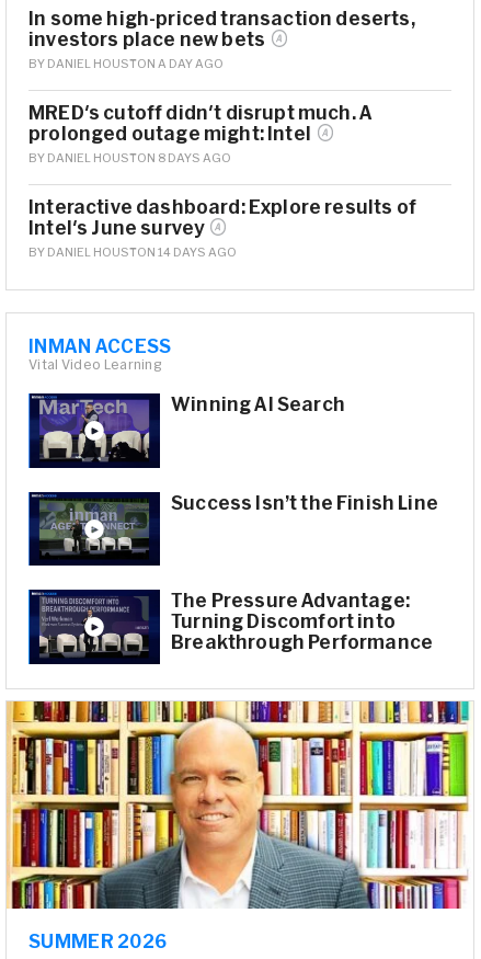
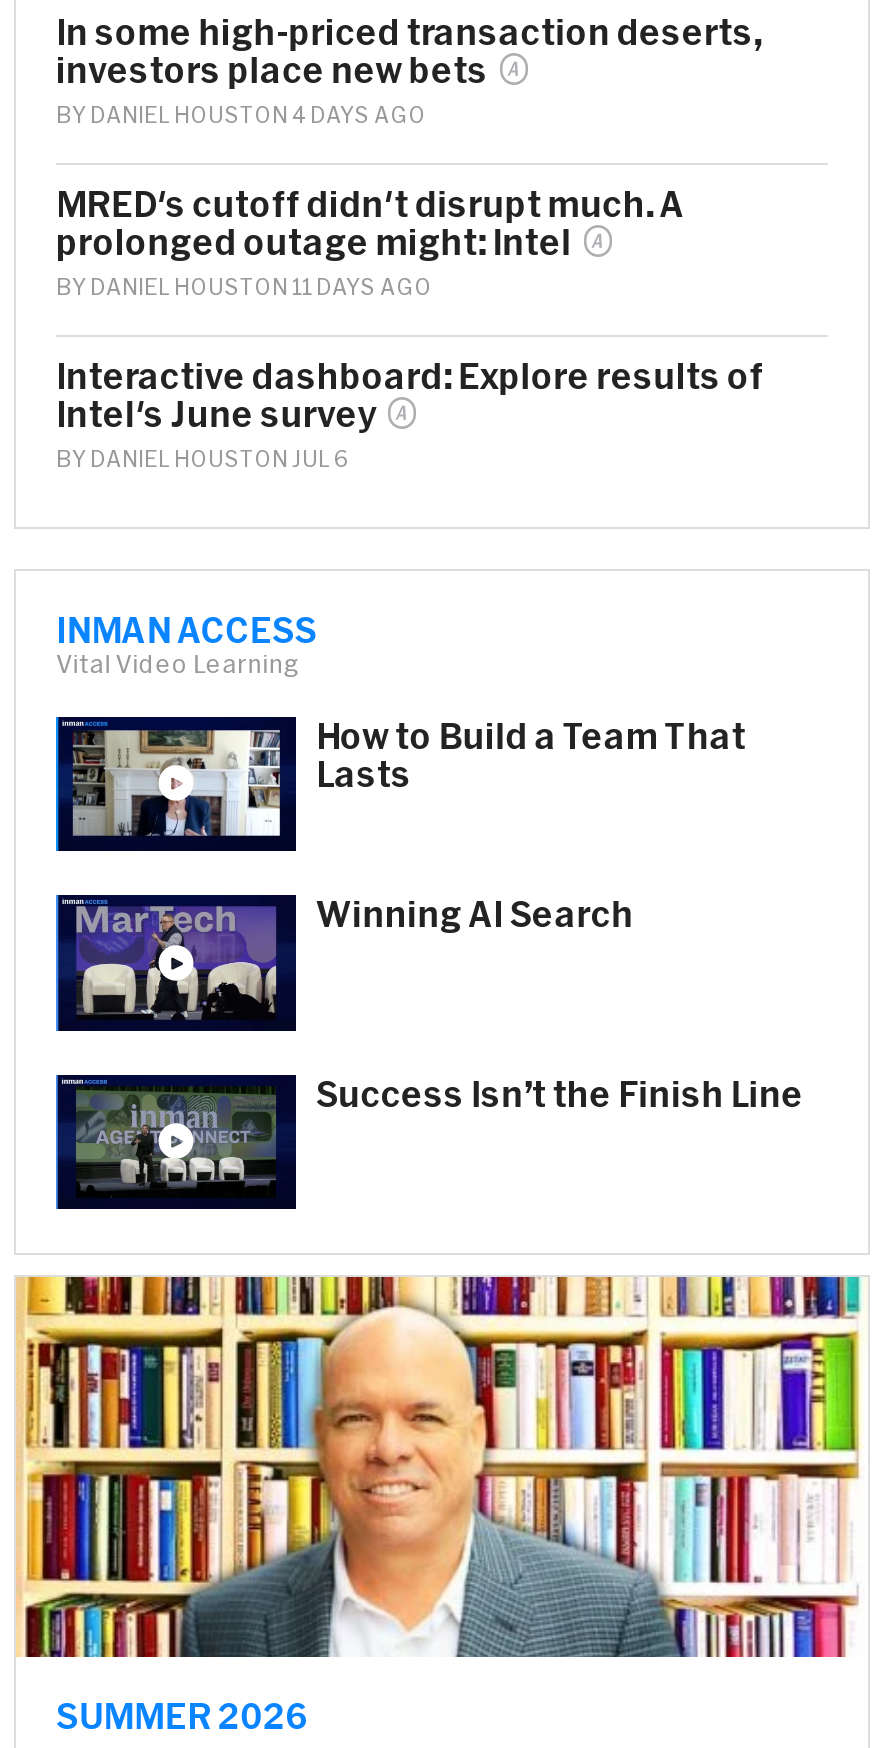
- BY DANIEL HOUSTON A DAY AGO
+ BY DANIEL HOUSTON 4 DAYS AGO

- BY DANIEL HOUSTON 8 DAYS AGO
+ BY DANIEL HOUSTON 11 DAYS AGO

- BY DANIEL HOUSTON 14 DAYS AGO
+ BY DANIEL HOUSTON JUL 6

+ [image]
+ How to Build a Team That
+ Lasts

moved down: [image] | Winning AI Search | Success Isn’t the Finish Line

moved up: [image]

- [image]
- The Pressure Advantage:
- Turning Discomfort into
- Breakthrough Performance
